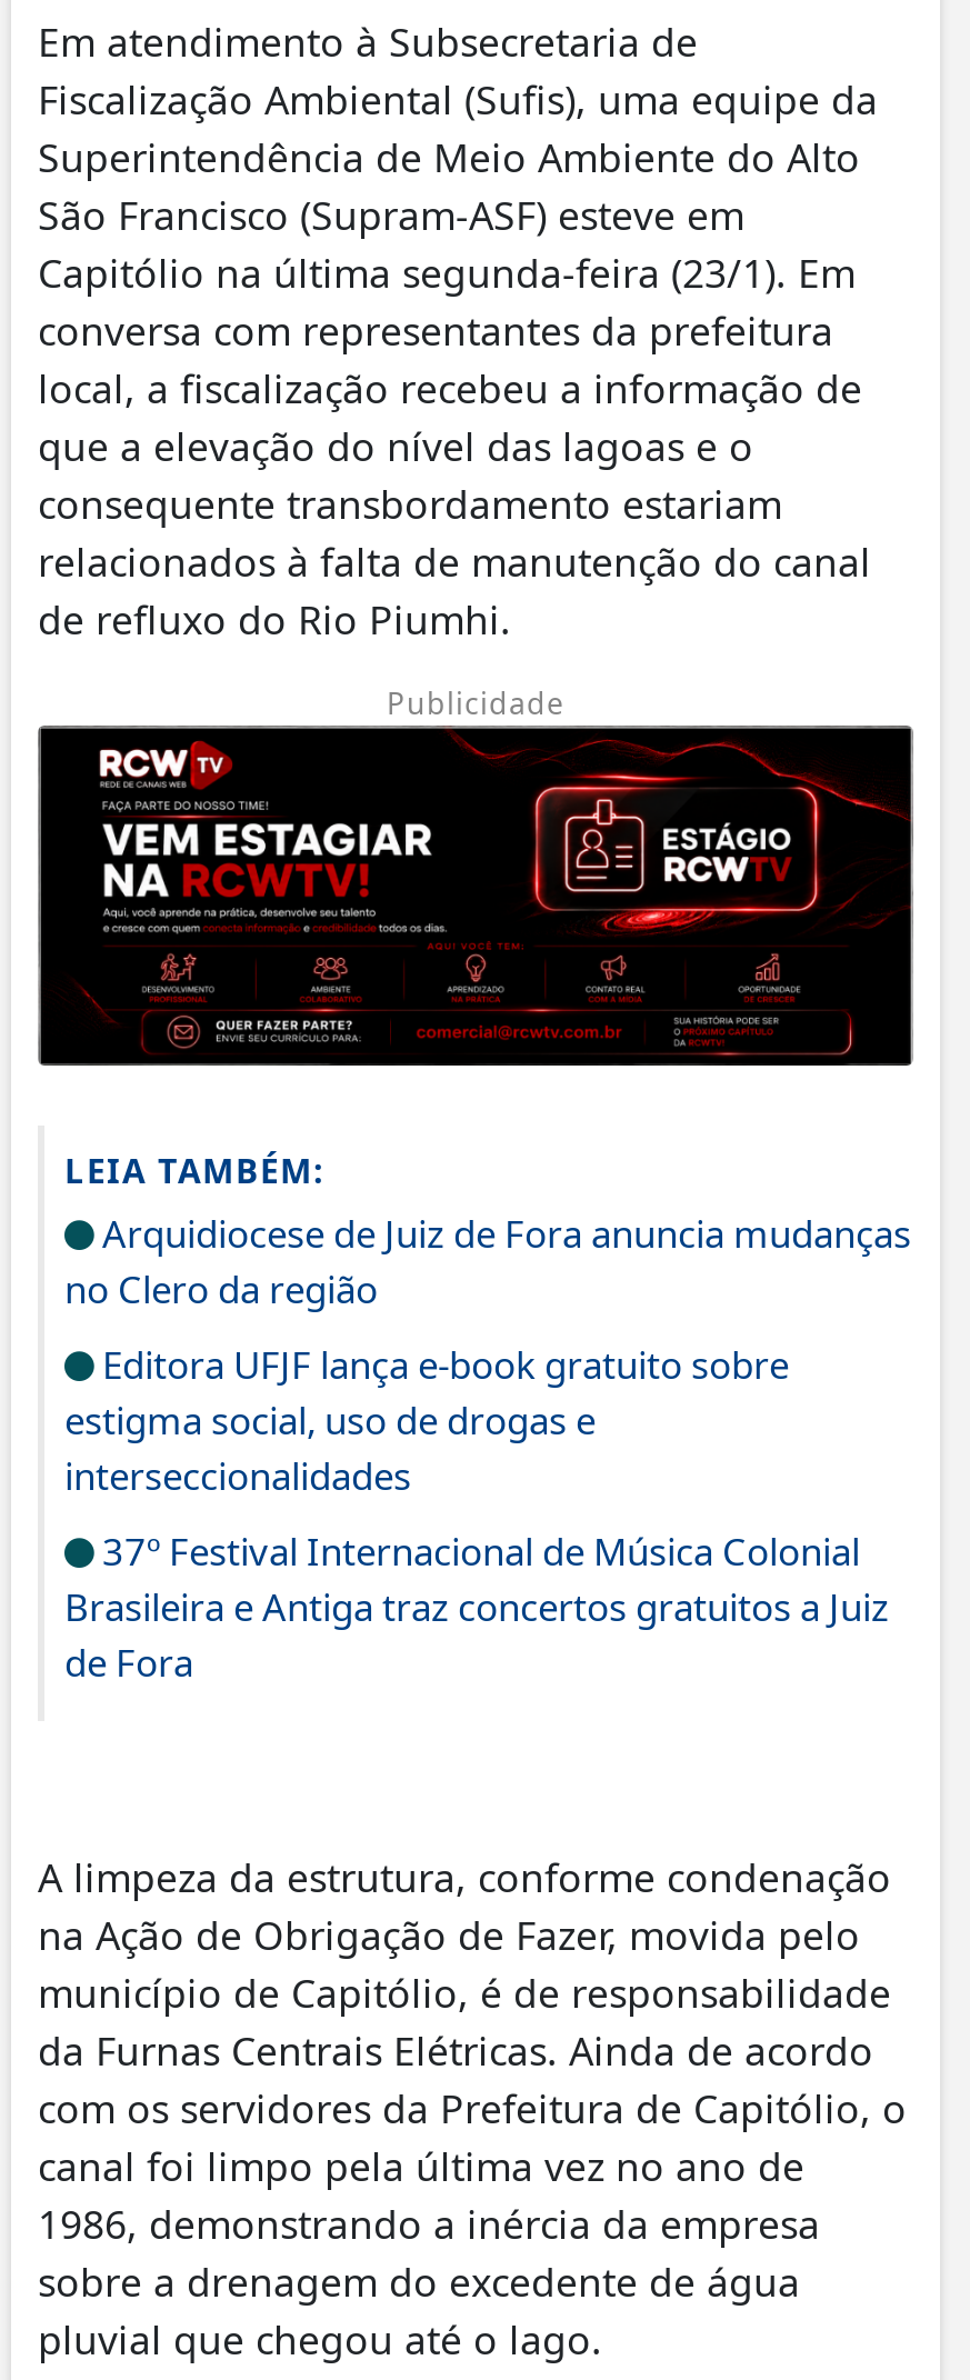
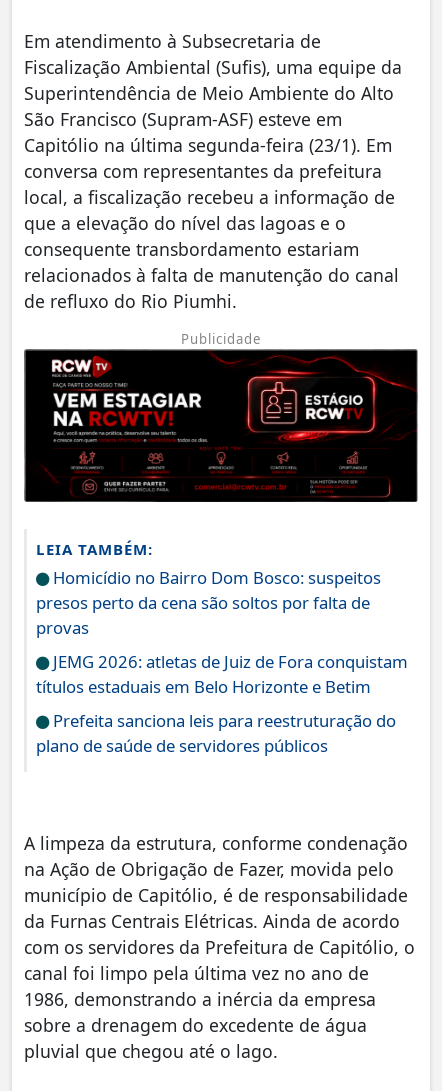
- Arquidiocese de Juiz de Fora anuncia mudanças
- no Clero da região
+ Homicídio no Bairro Dom Bosco: suspeitos
+ presos perto da cena são soltos por falta de
+ provas

- Editora UFJF lança e-book gratuito sobre
- estigma social, uso de drogas e
- interseccionalidades
+ JEMG 2026: atletas de Juiz de Fora conquistam
+ títulos estaduais em Belo Horizonte e Betim

- 37º Festival Internacional de Música Colonial
- Brasileira e Antiga traz concertos gratuitos a Juiz
- de Fora
+ Prefeita sanciona leis para reestruturação do
+ plano de saúde de servidores públicos
